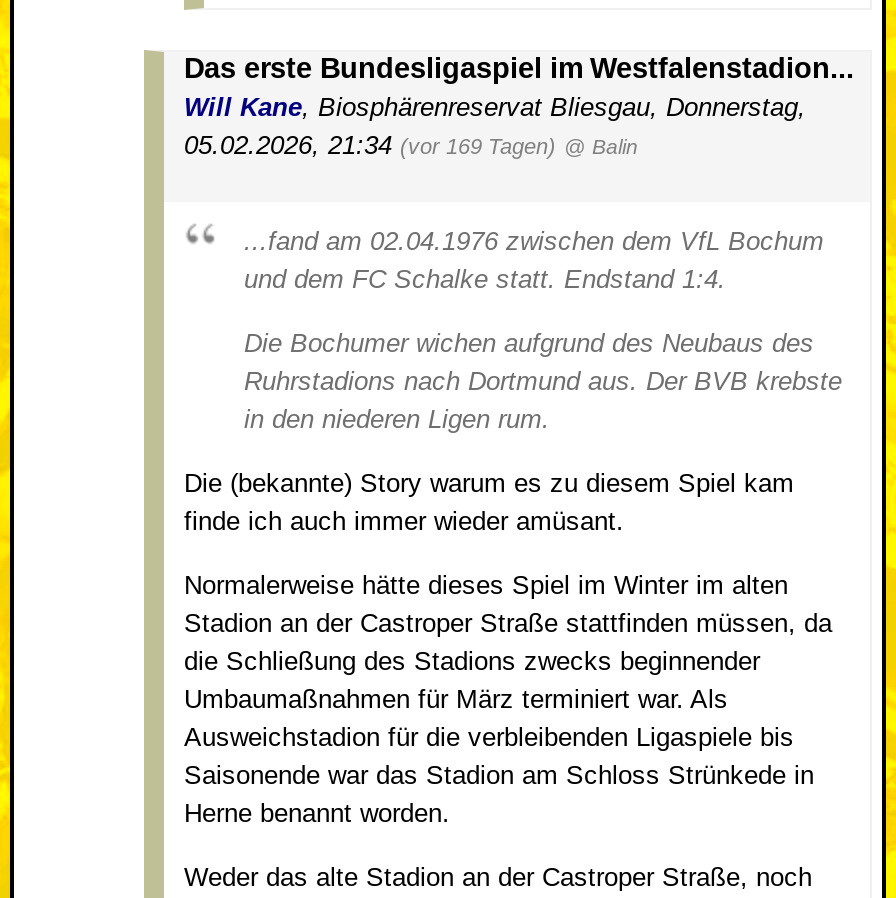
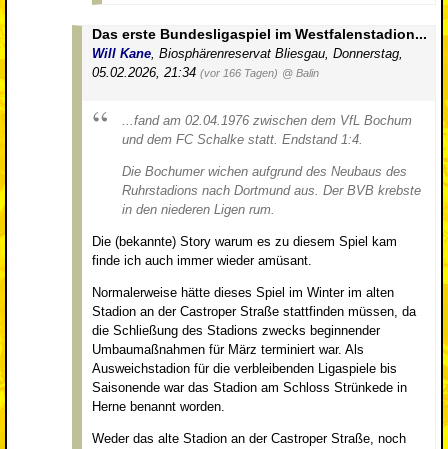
- 05.02.2026, 21:34 (vor 169 Tagen) @ Balin
+ 05.02.2026, 21:34 (vor 166 Tagen) @ Balin
